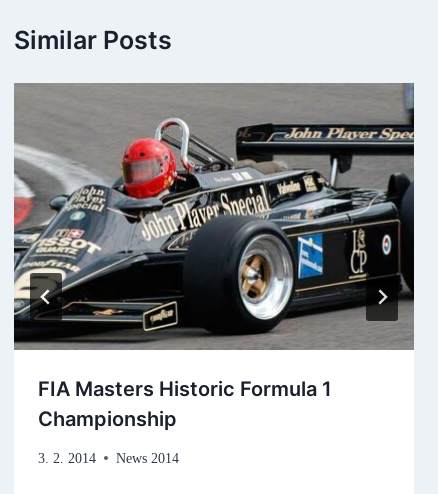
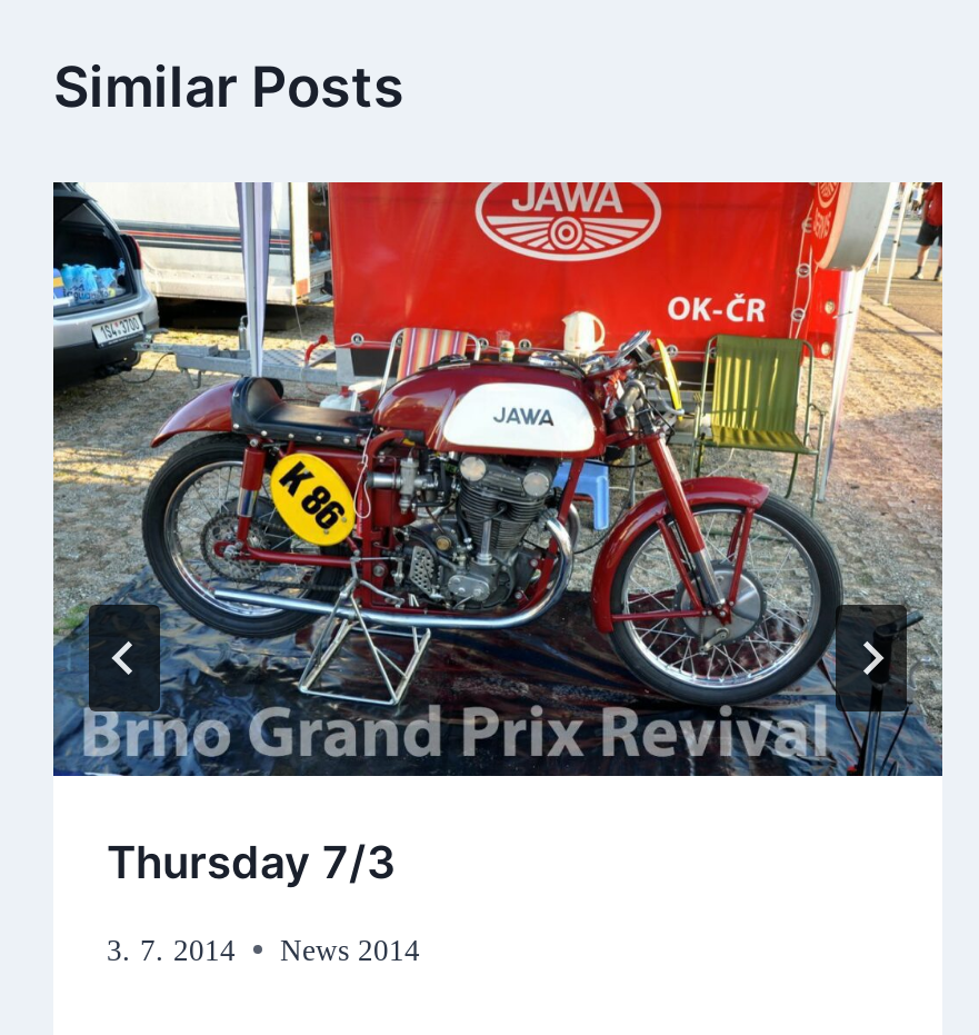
- [image]
- FIA Masters Historic Formula 1
- Championship
+ [image]
+ Thursday 7/3

- 3. 2. 2014 News 2014
+ 3. 7. 2014 News 2014
